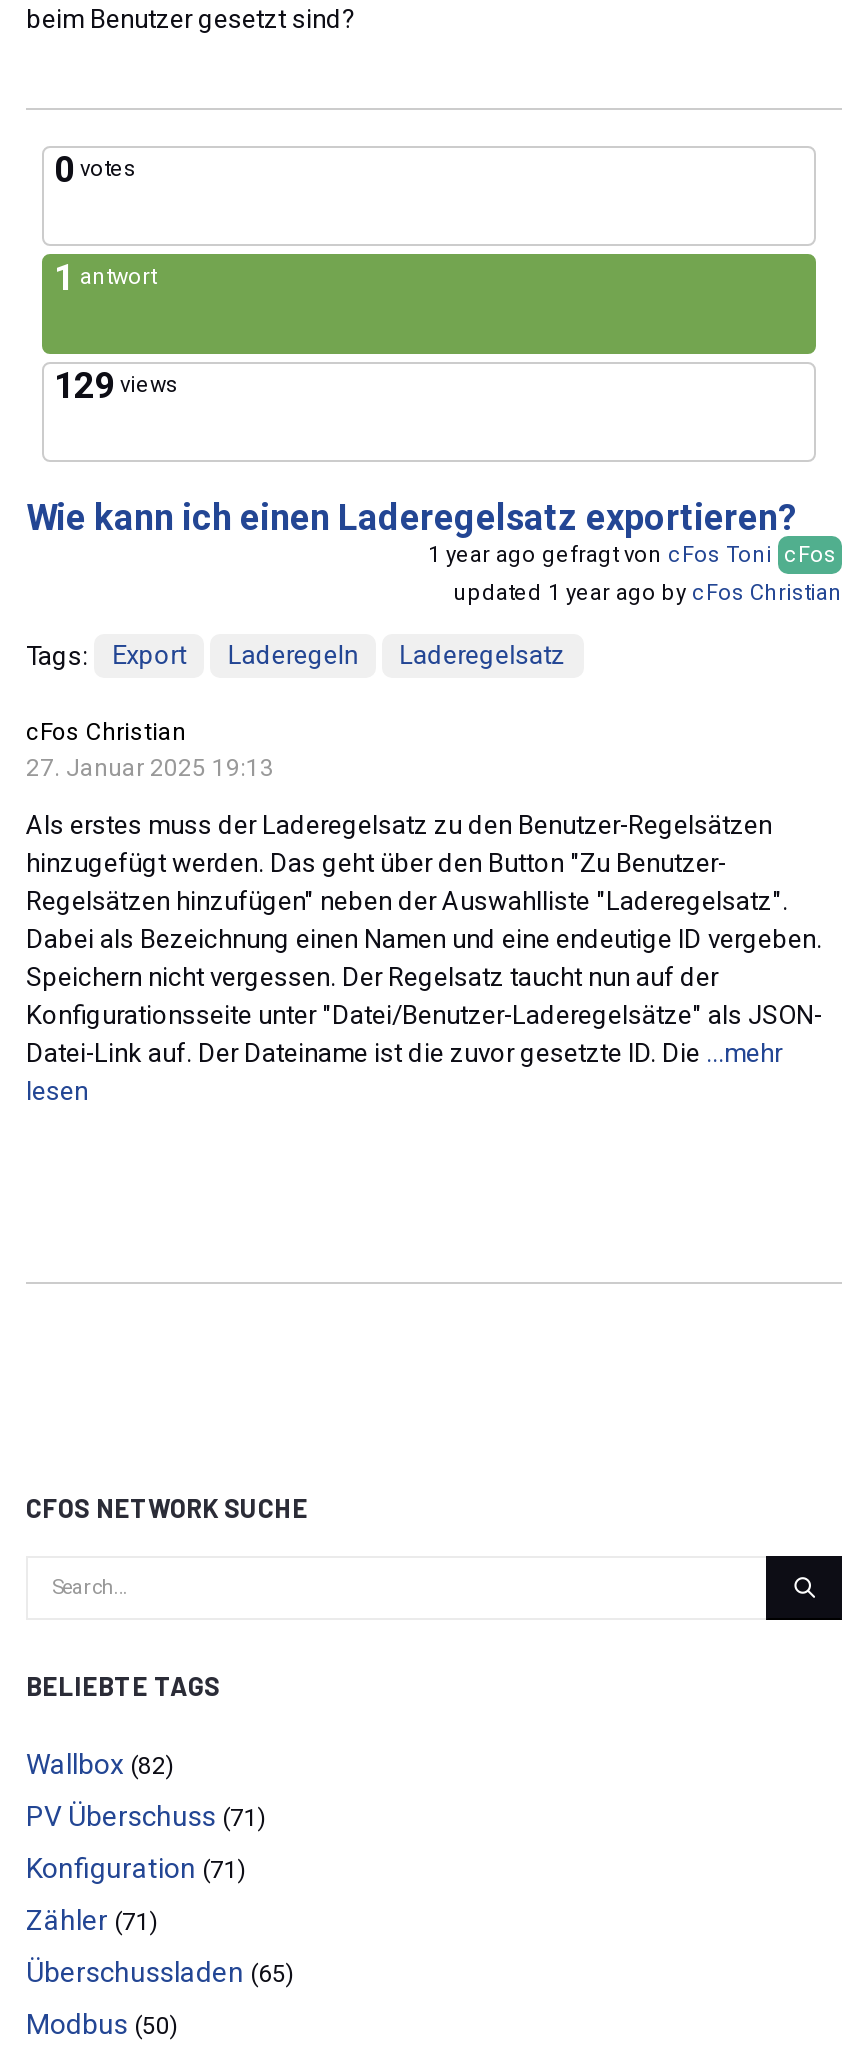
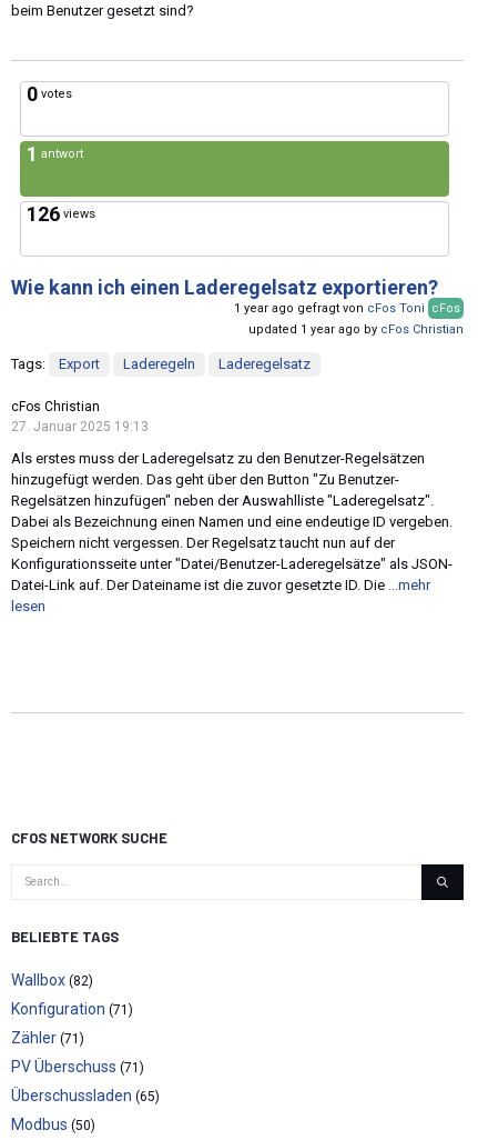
- 129 views
+ 126 views

moved down: PV Überschuss (71)

moved up: Konfiguration (71) | Zähler (71)
